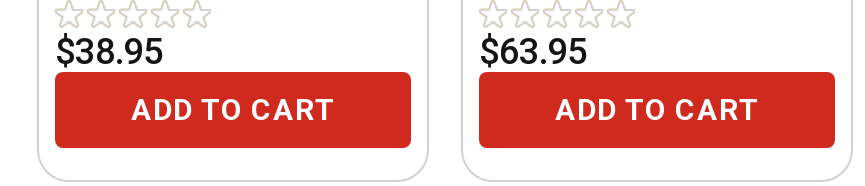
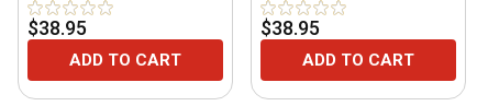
- $63.95
+ $38.95
